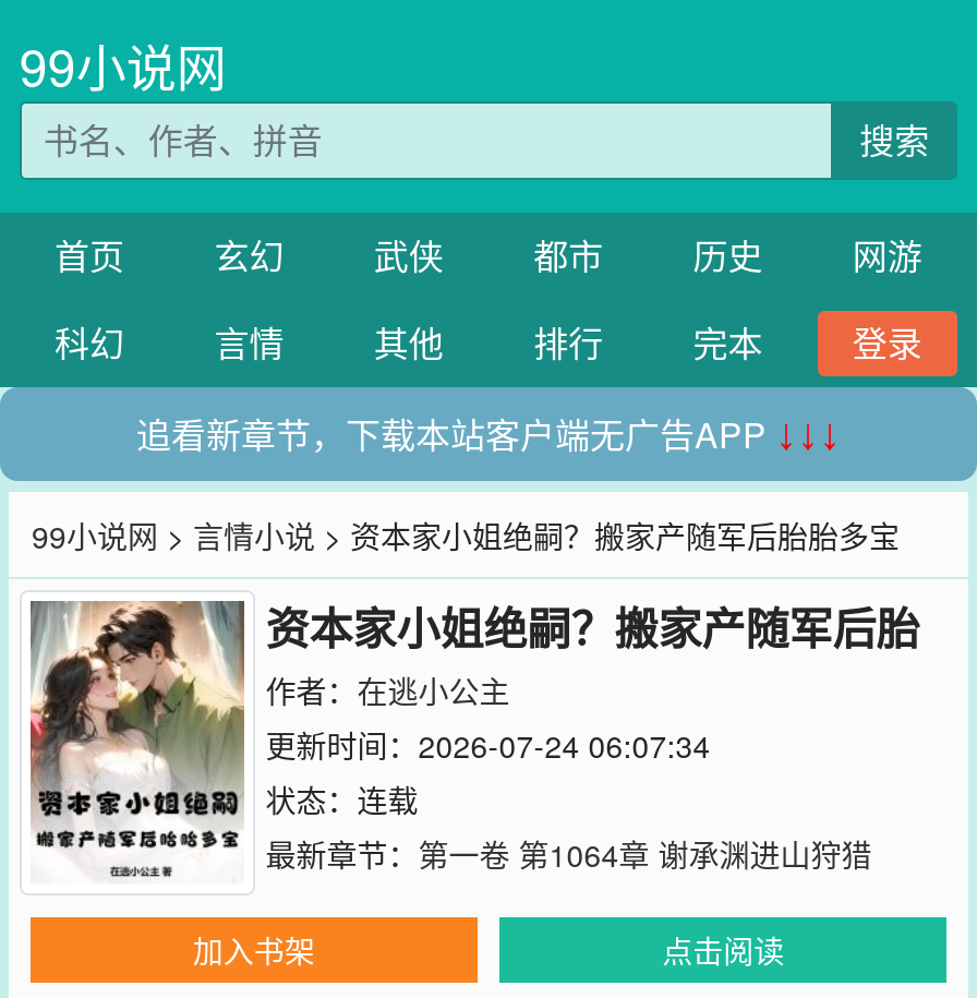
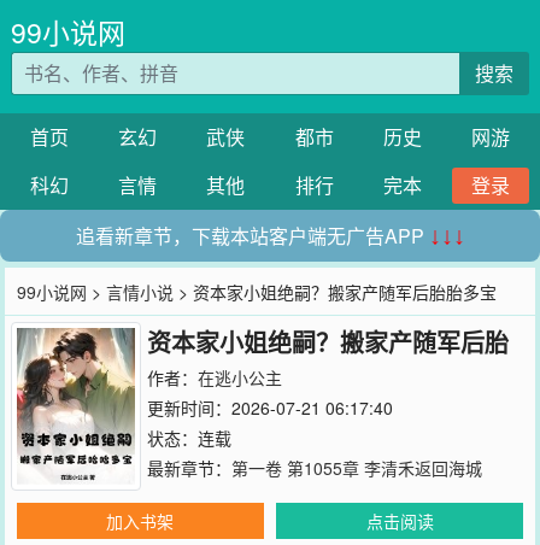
- 更新时间：2026-07-24 06:07:34
+ 更新时间：2026-07-21 06:17:40

- 最新章节：第一卷 第1064章 谢承渊进山狩猎
+ 最新章节：第一卷 第1055章 李清禾返回海城
